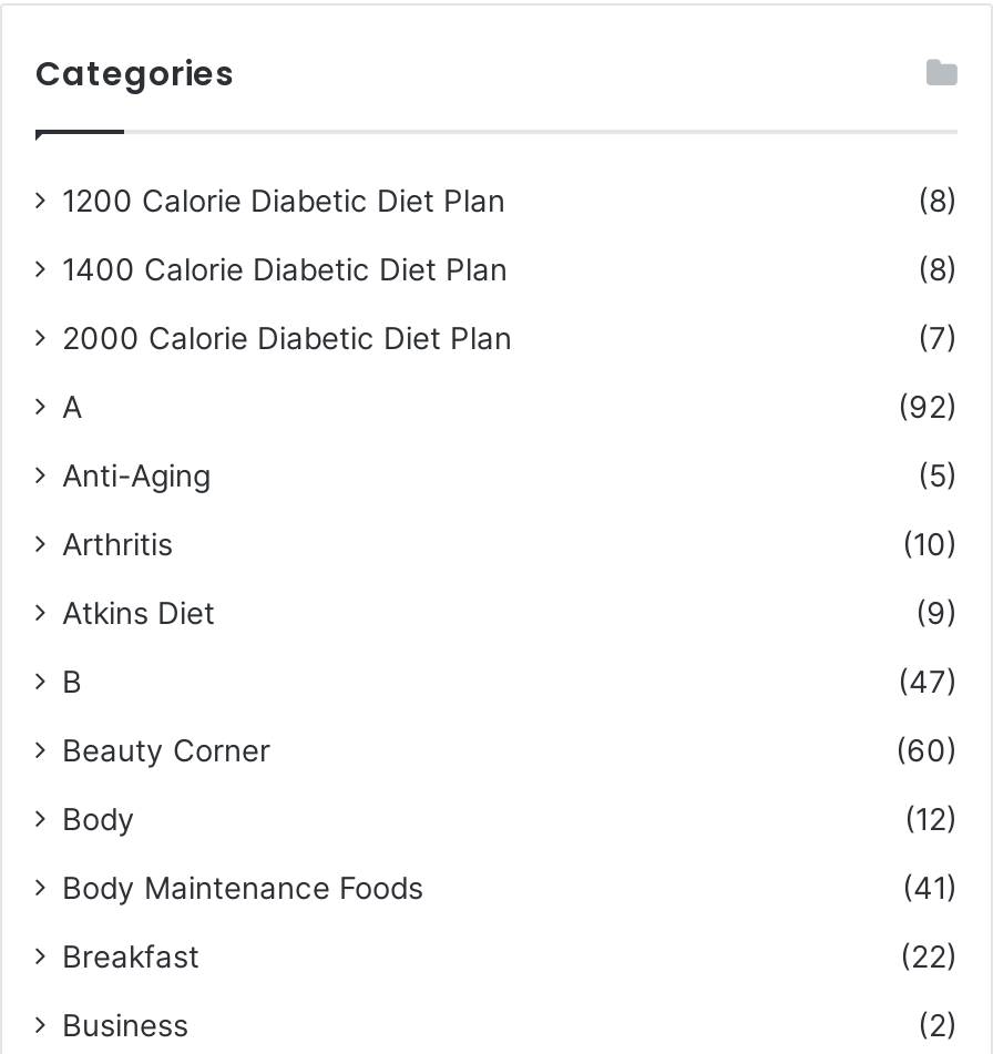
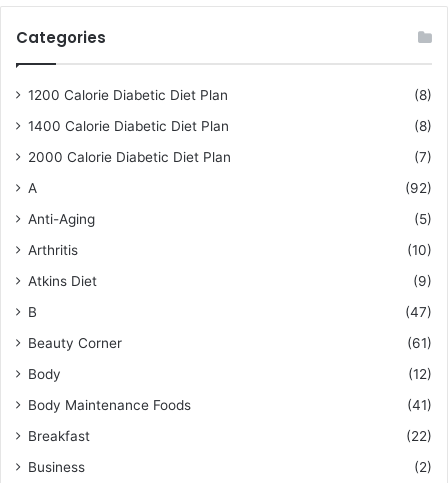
- (60)
+ (61)
